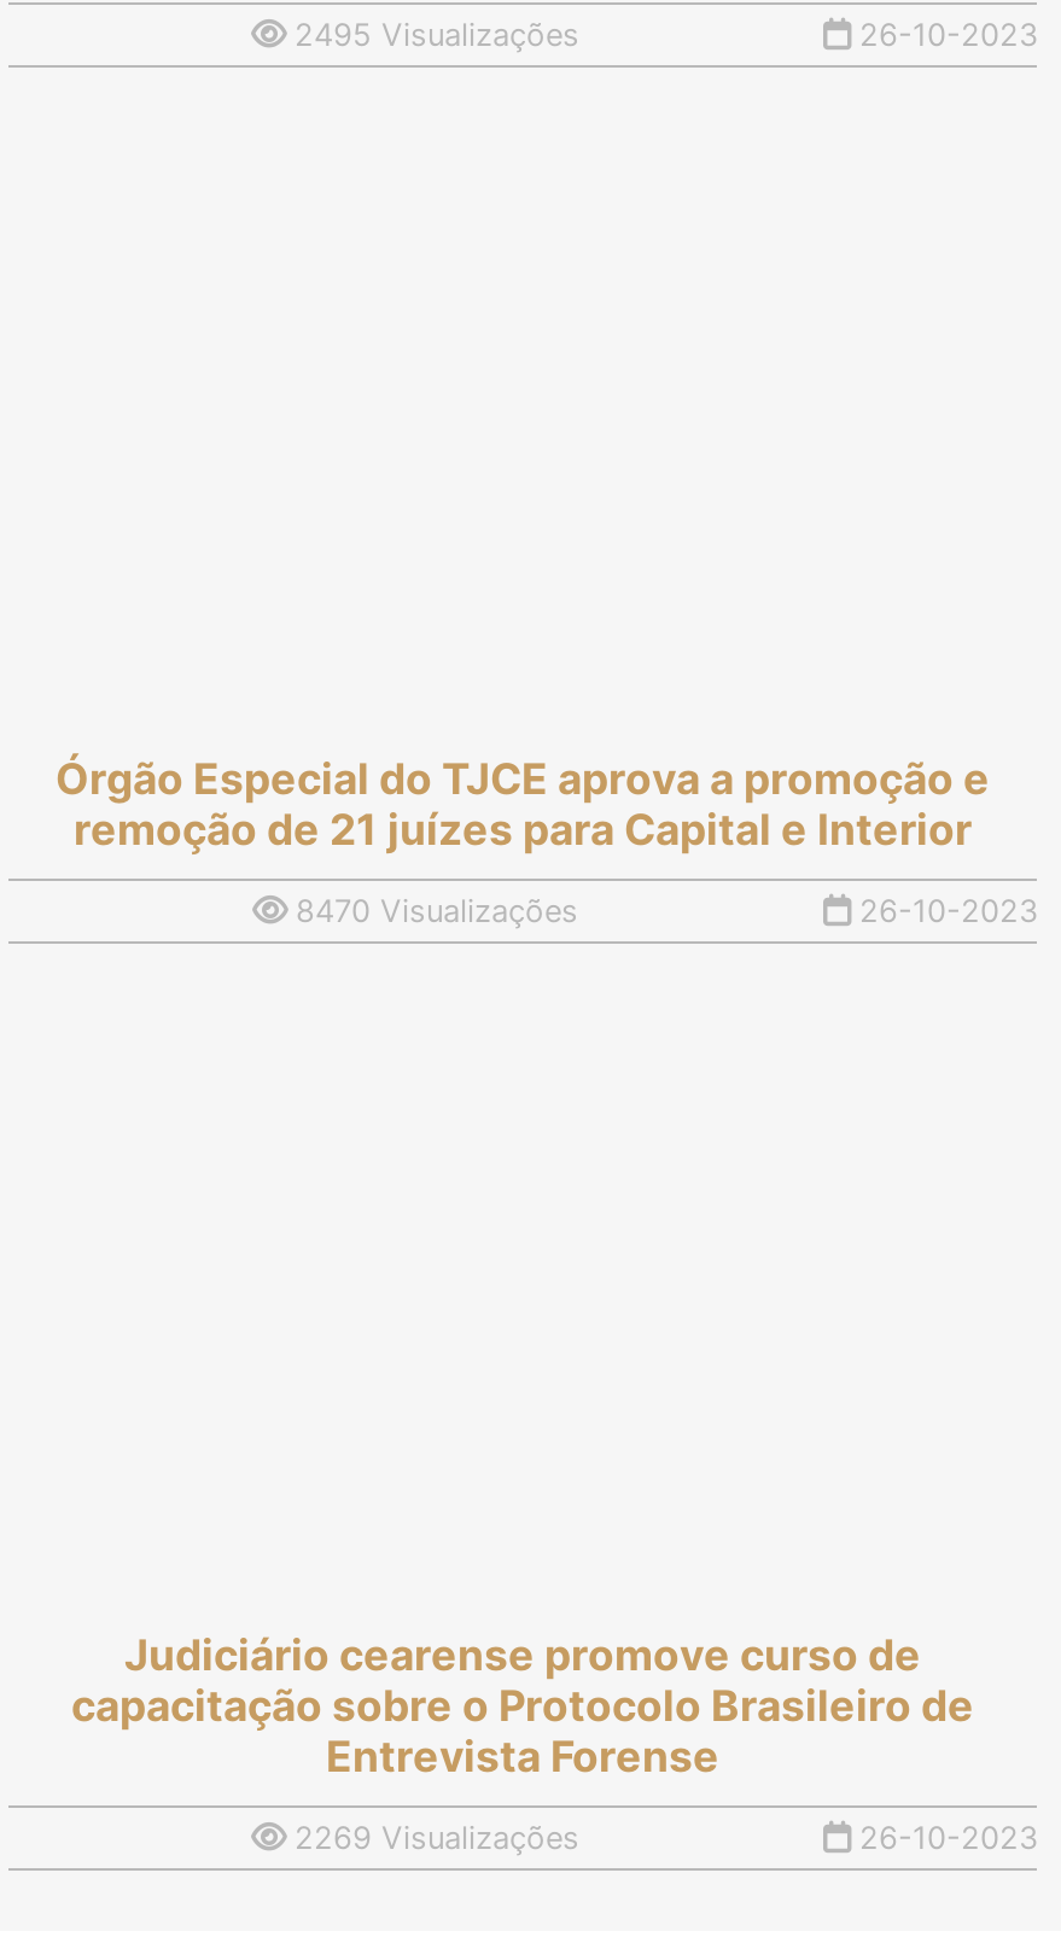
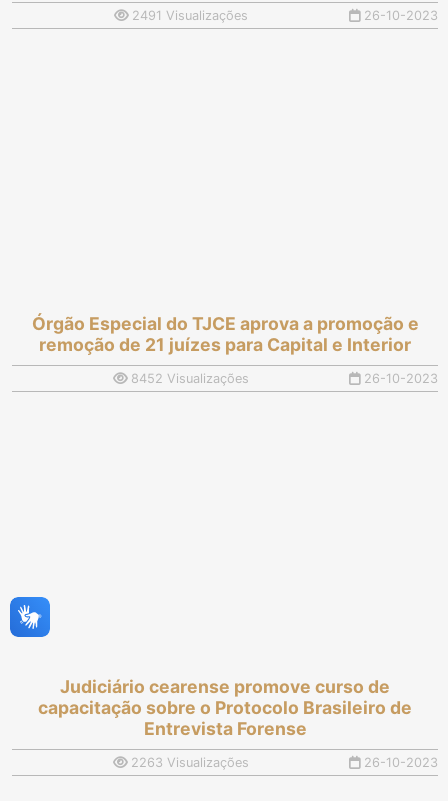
- 2495 Visualizações
+ 2491 Visualizações

- 8470 Visualizações
+ 8452 Visualizações

+ [image]

- 2269 Visualizações
+ 2263 Visualizações
